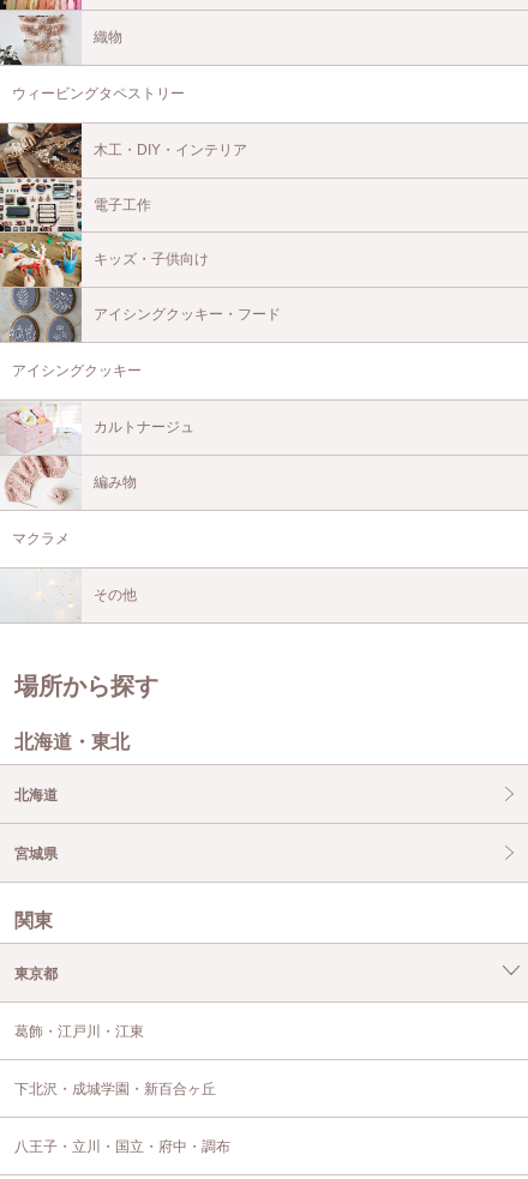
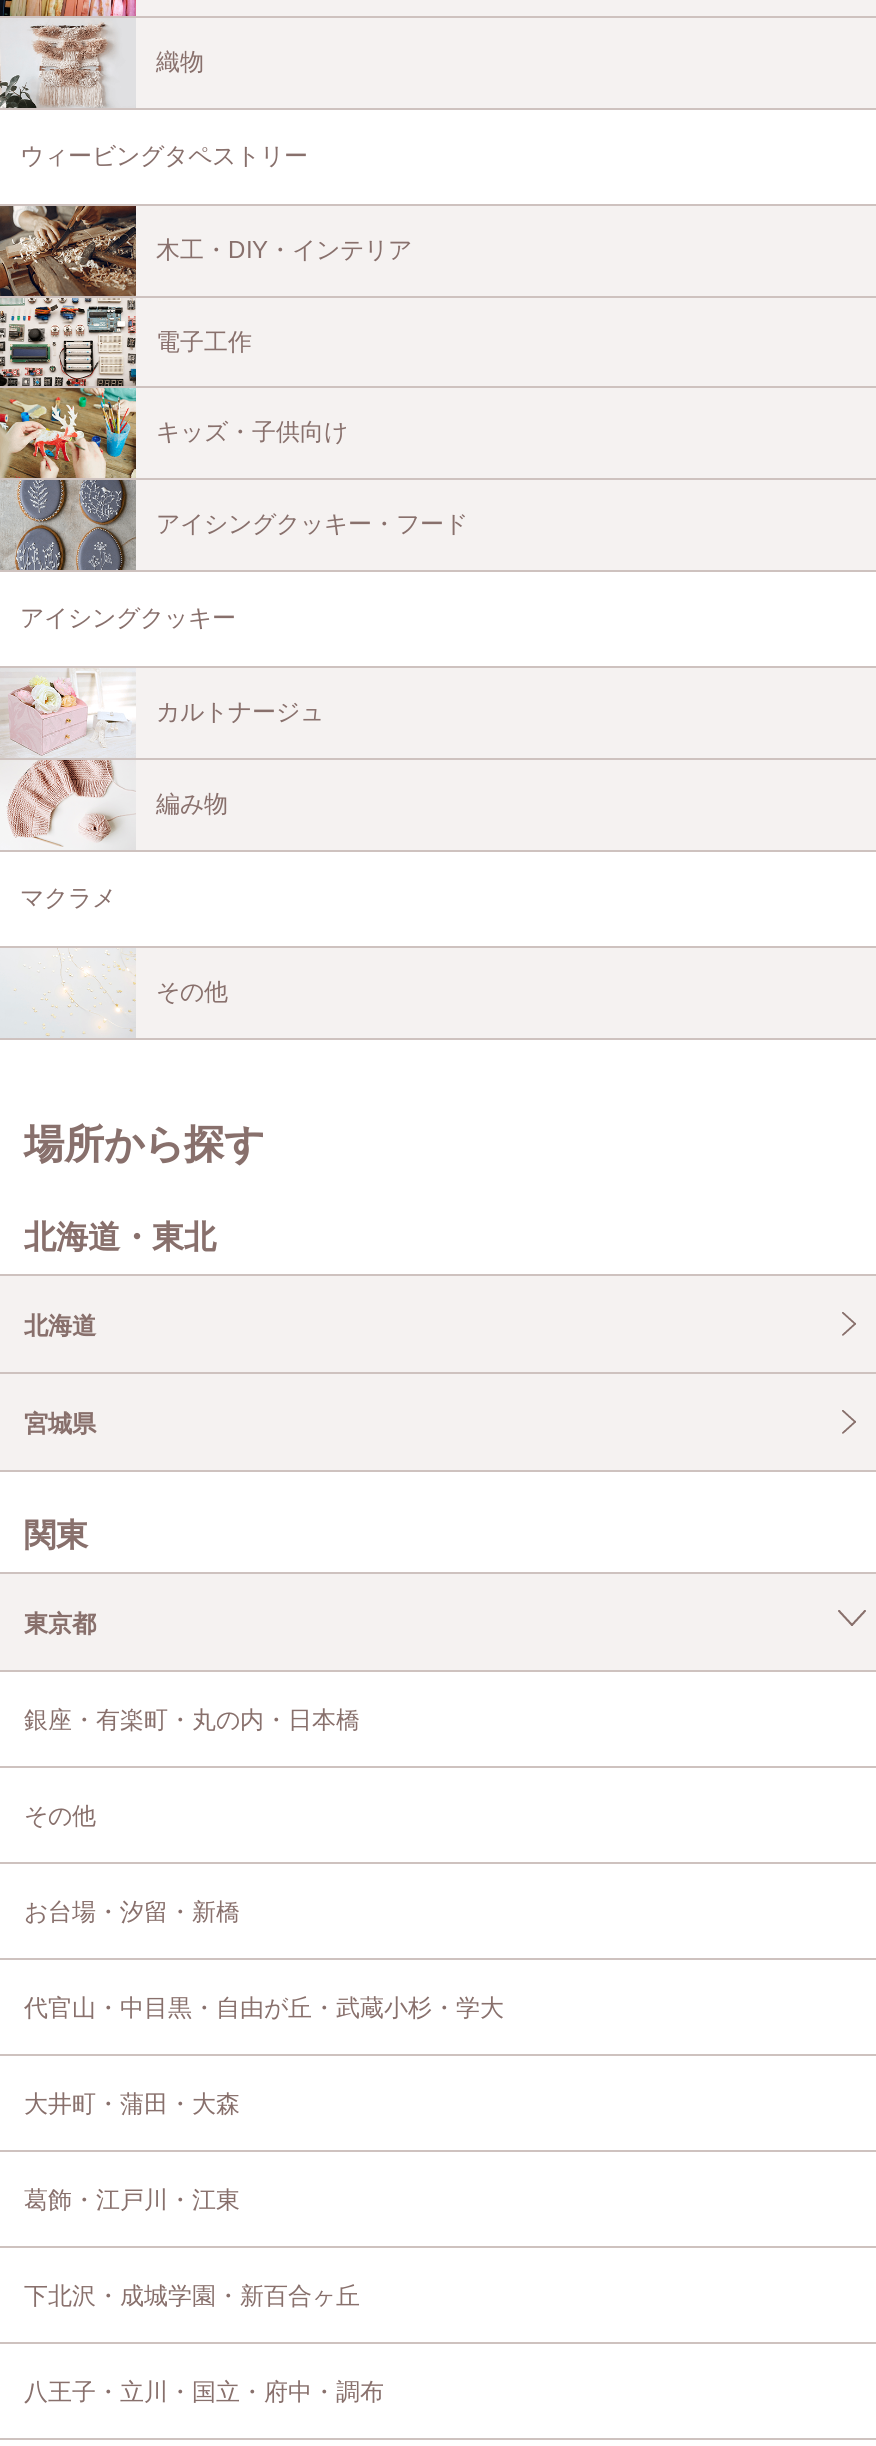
+ 銀座・有楽町・丸の内・日本橋
+ その他
+ お台場・汐留・新橋
+ 代官山・中目黒・自由が丘・武蔵小杉・学大
+ 大井町・蒲田・大森
